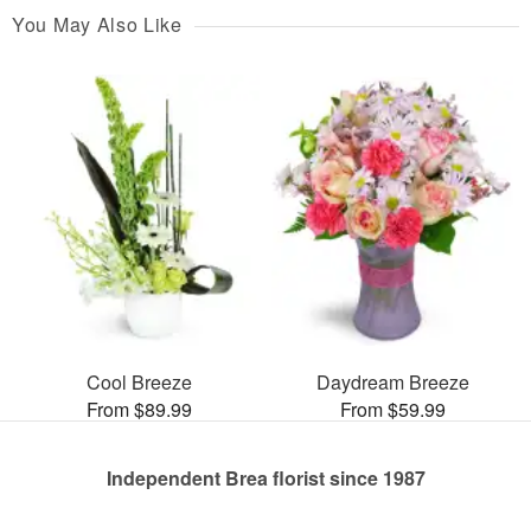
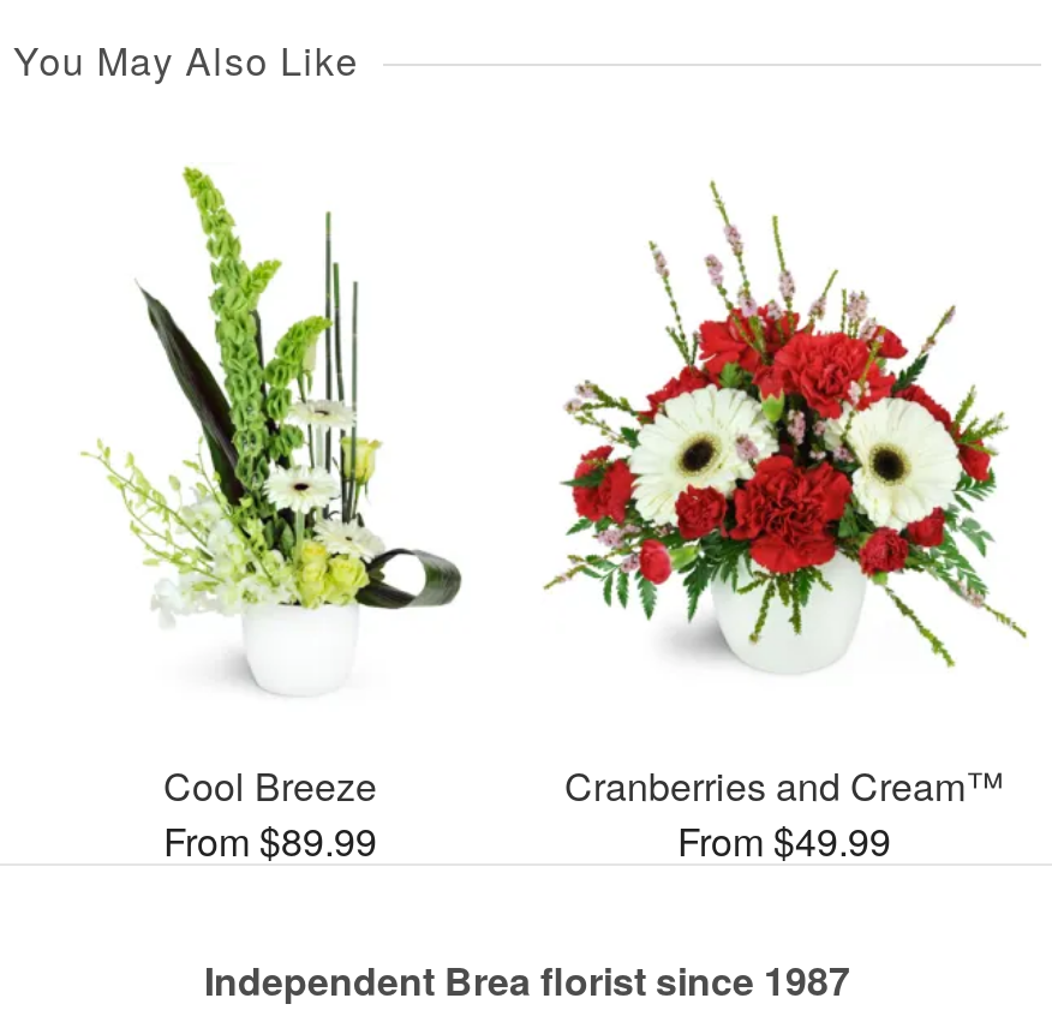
- [image]
- Daydream Breeze
- From $59.99
+ [image]
+ Cranberries and Cream™
+ From $49.99
